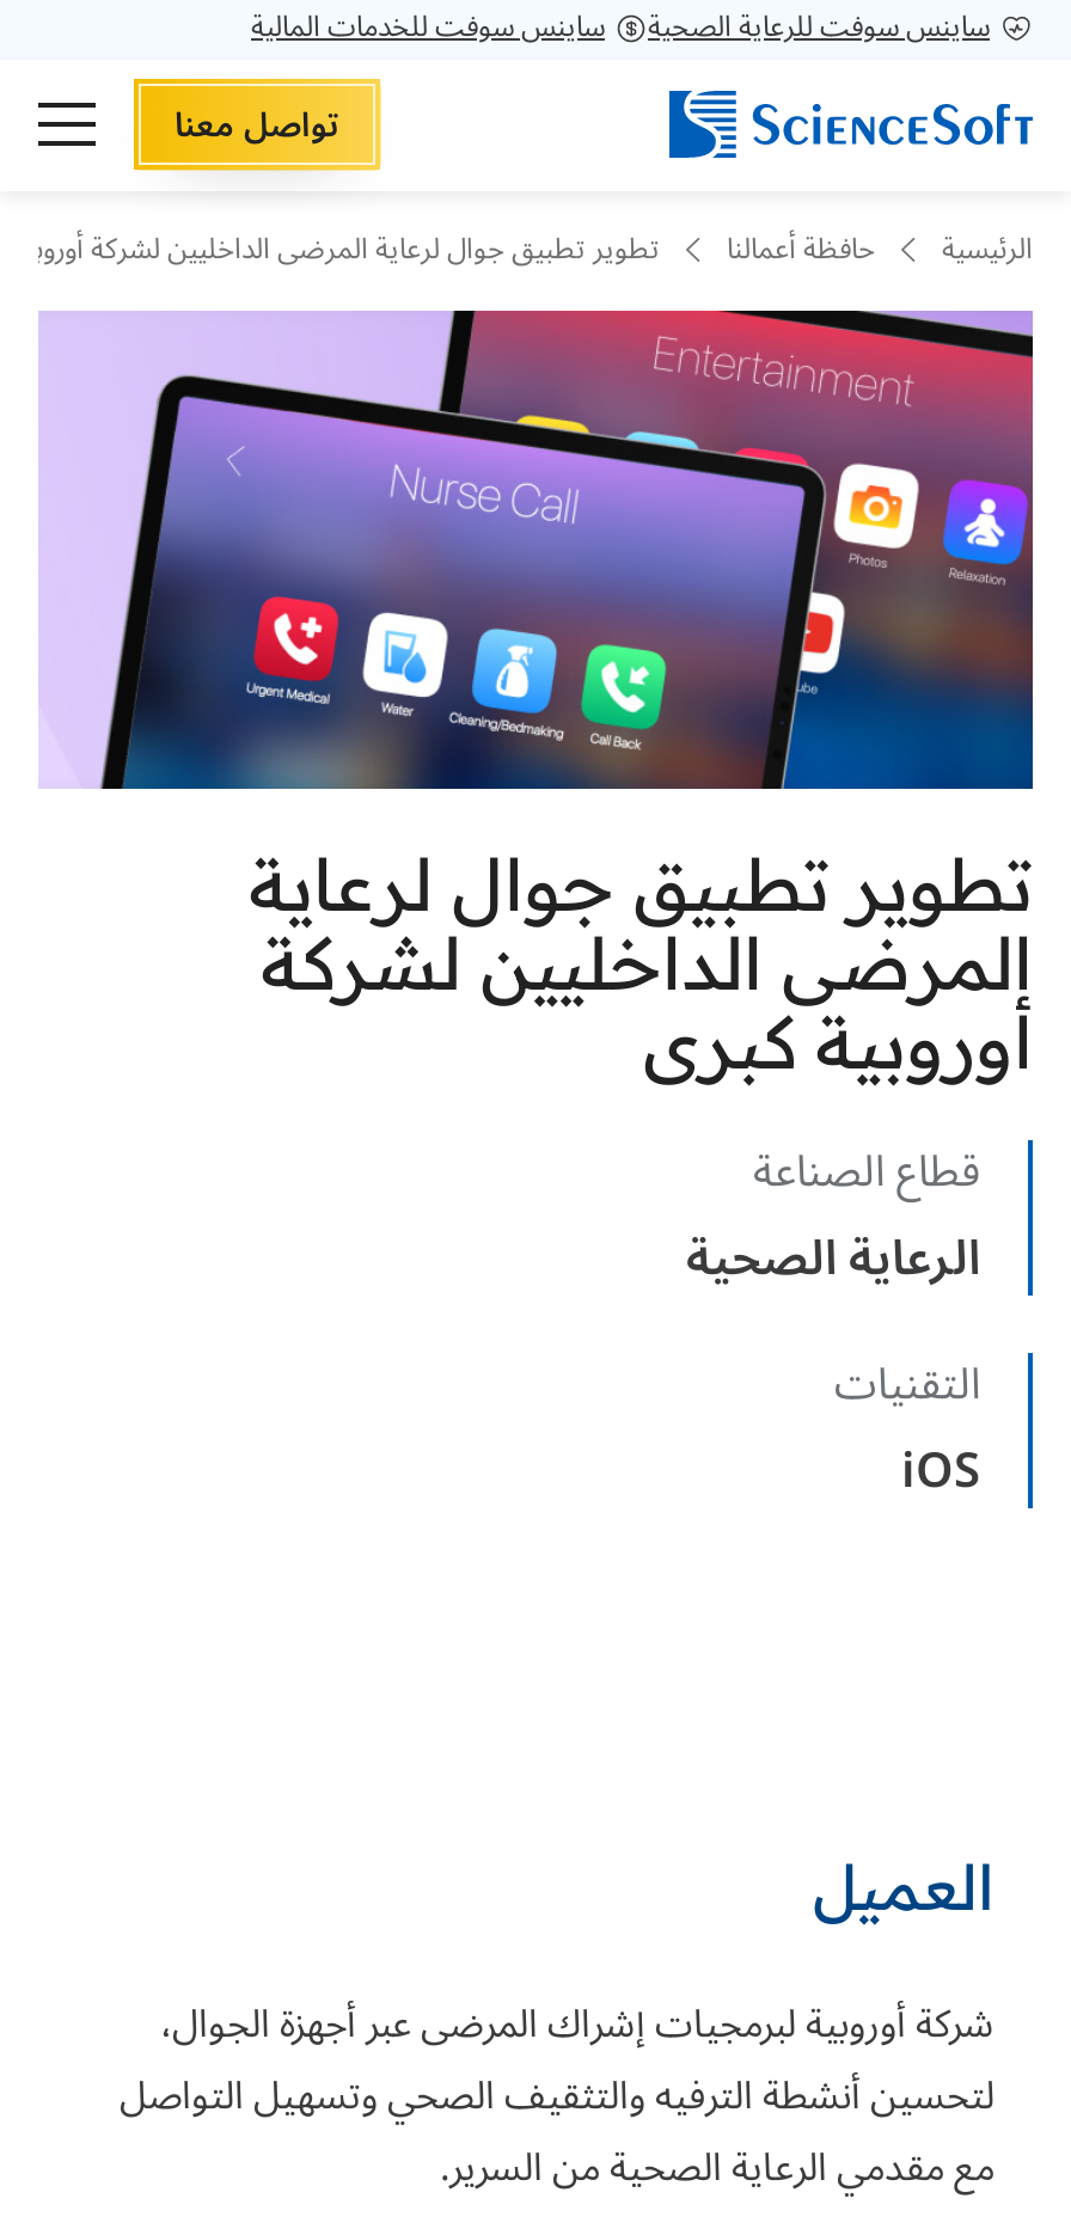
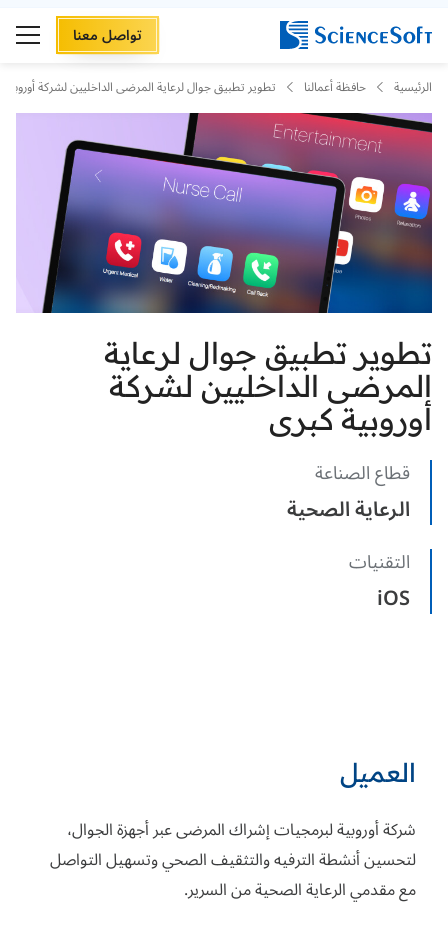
- ساينس سوفت للرعاية الصحية
- ساينس سوفت للخدمات المالية
